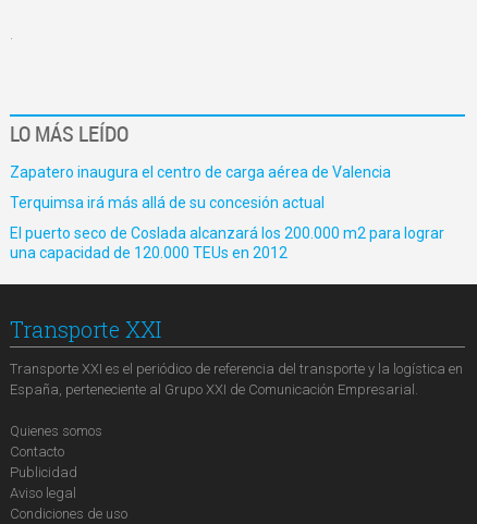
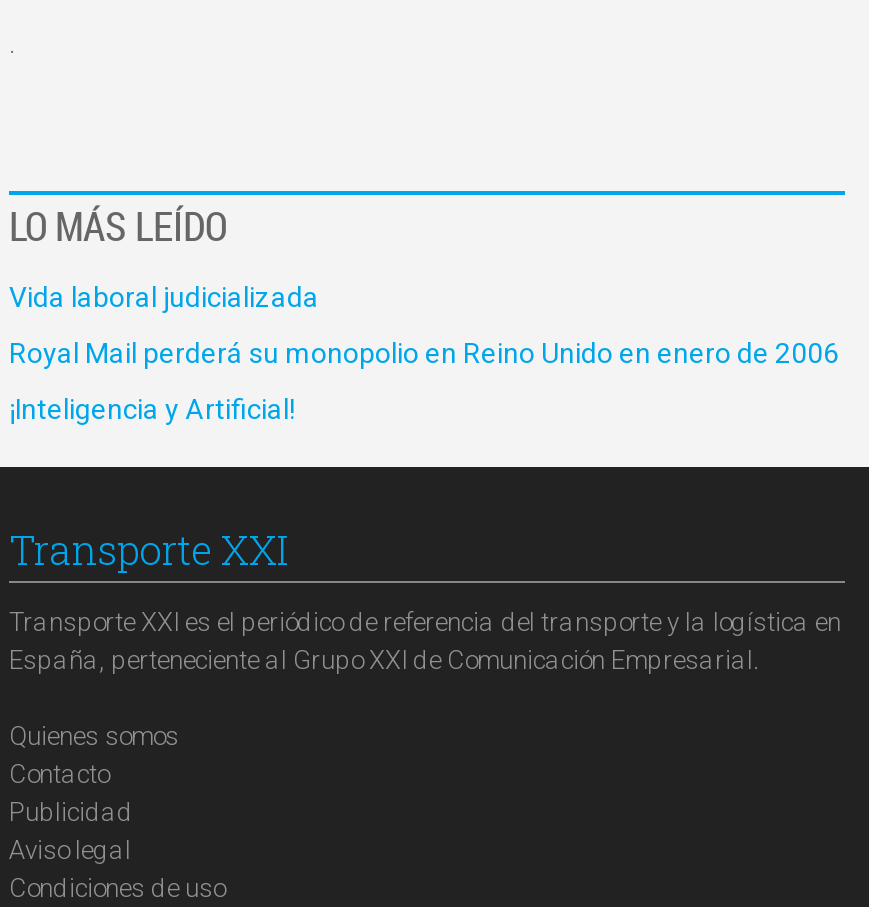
- Zapatero inaugura el centro de carga aérea de Valencia
+ Vida laboral judicializada

- Terquimsa irá más allá de su concesión actual
+ Royal Mail perderá su monopolio en Reino Unido en enero de 2006

- El puerto seco de Coslada alcanzará los 200.000 m2 para lograr
- una capacidad de 120.000 TEUs en 2012
+ ¡Inteligencia y Artificial!
